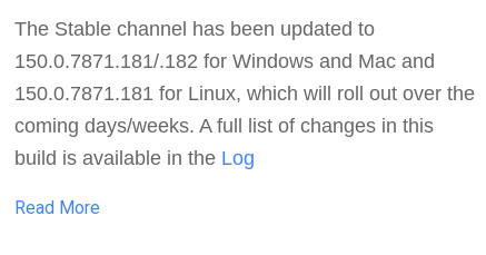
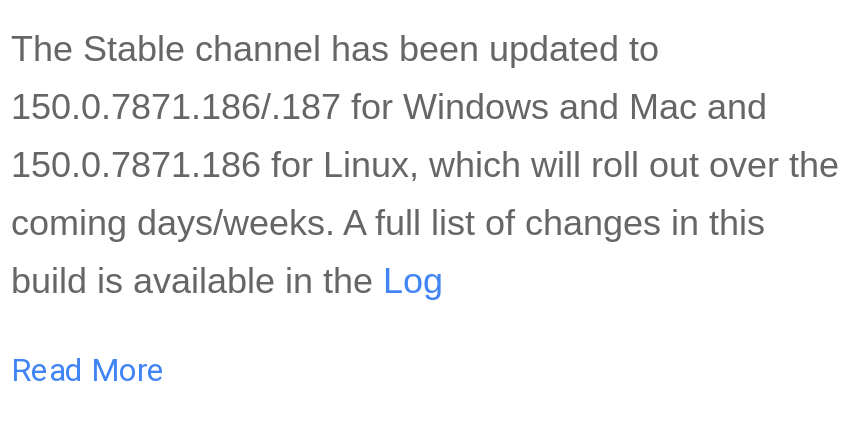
- 150.0.7871.181/.182 for Windows and Mac and
+ 150.0.7871.186/.187 for Windows and Mac and

- 150.0.7871.181 for Linux, which will roll out over the
+ 150.0.7871.186 for Linux, which will roll out over the
